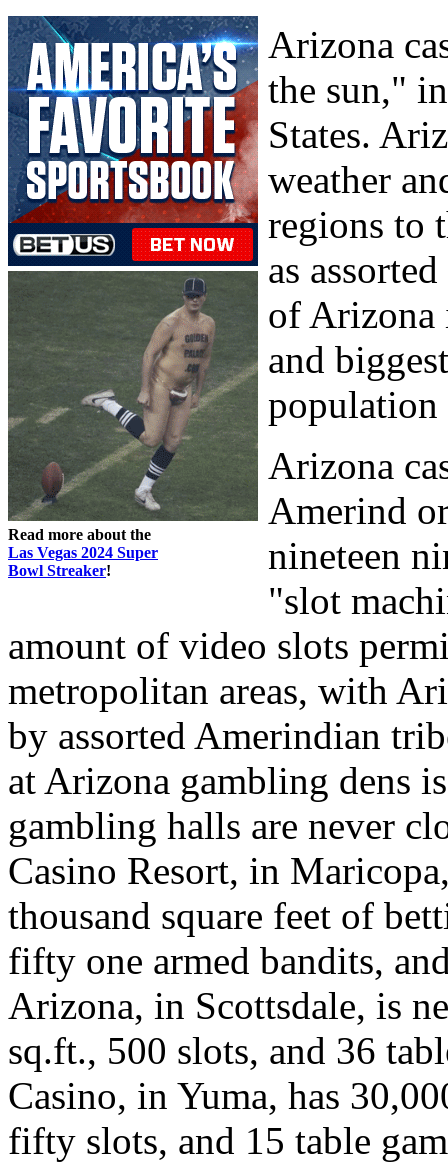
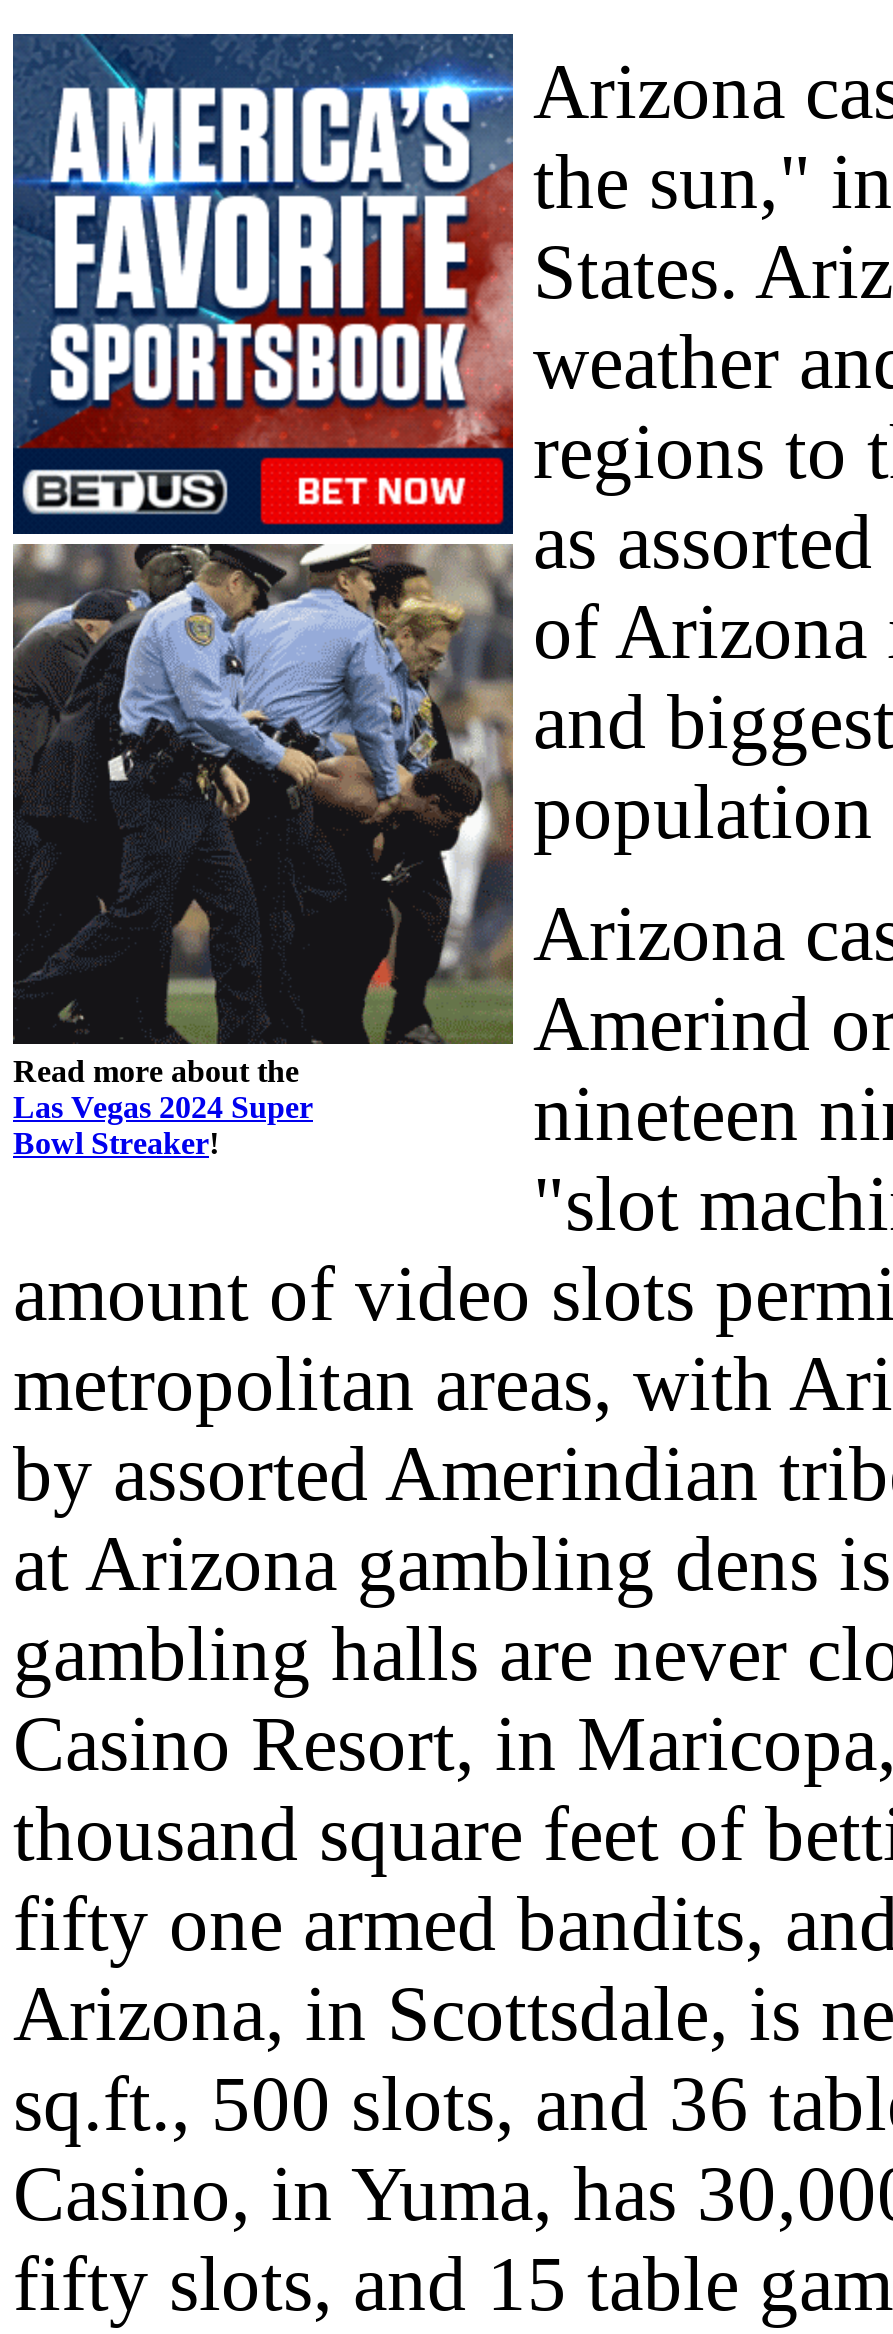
- [image]
+ [image]
